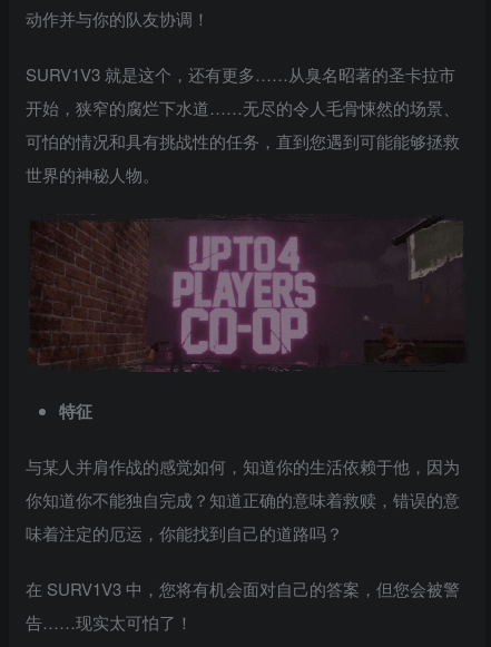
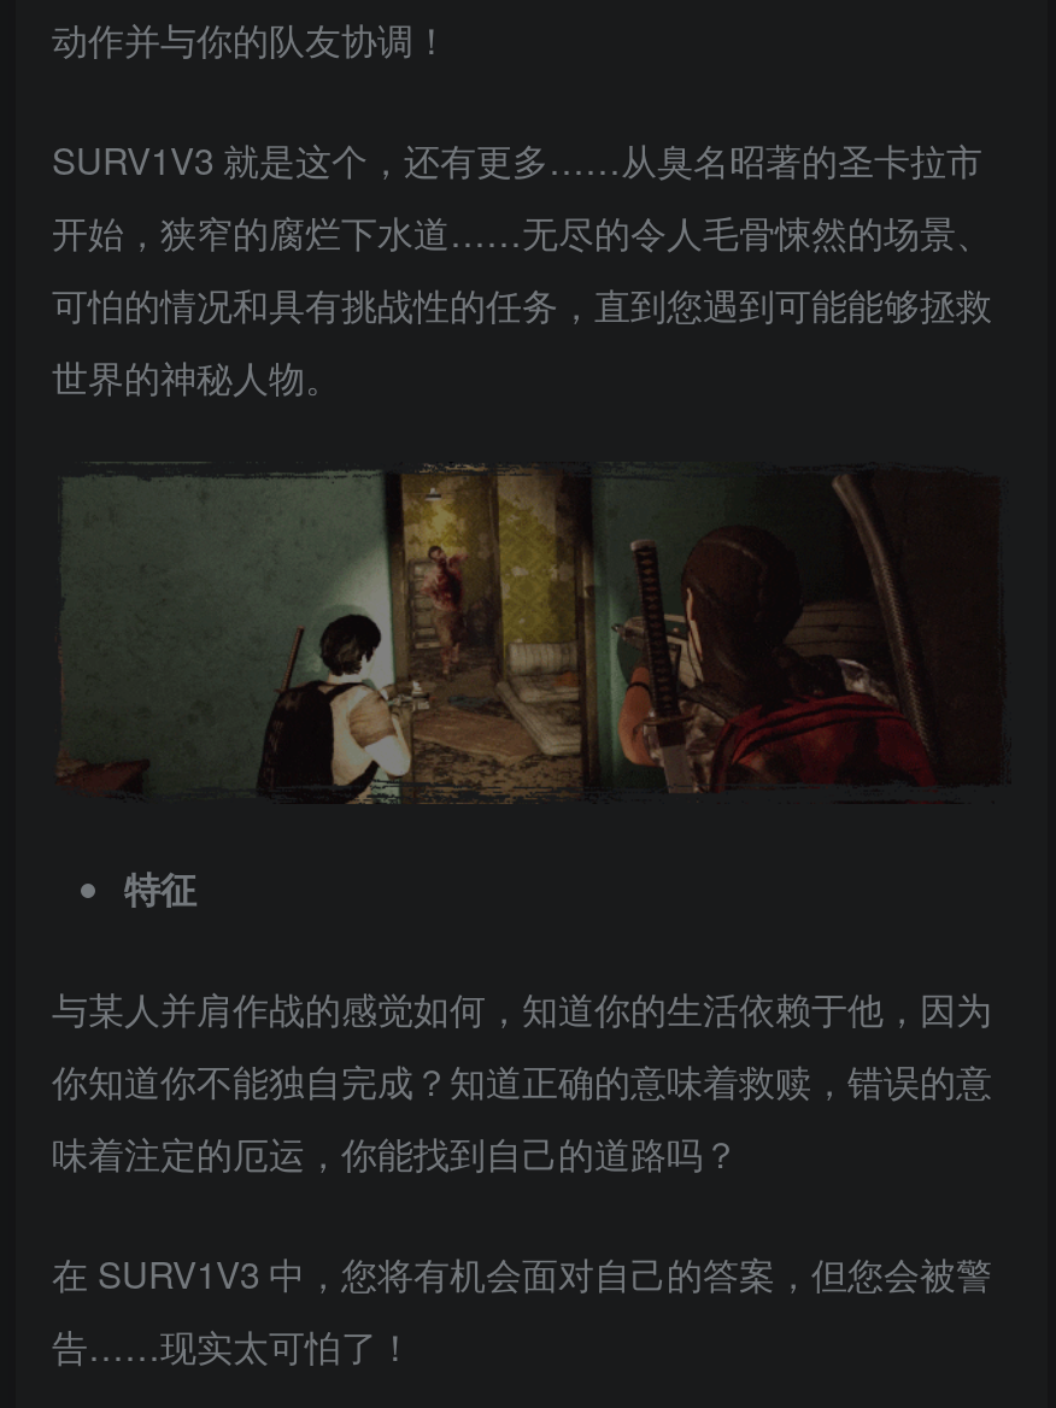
- [image]
+ [image]
